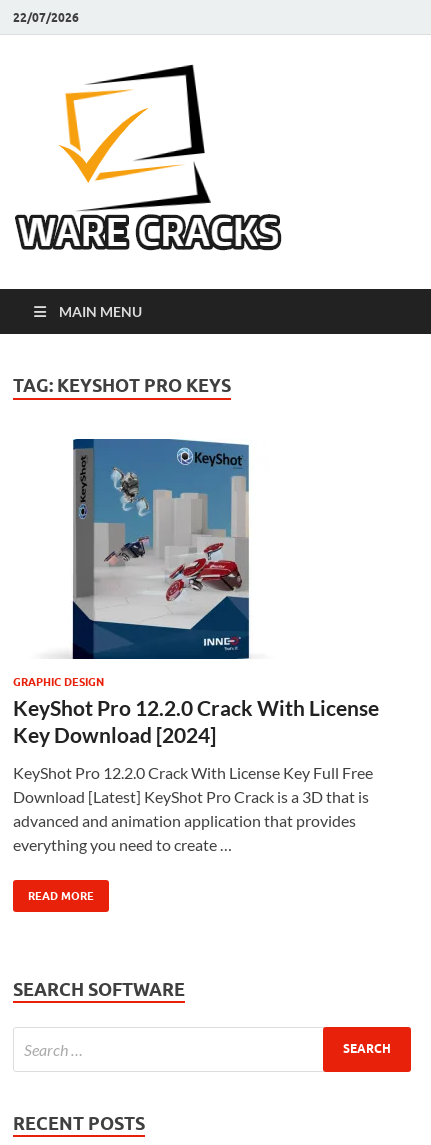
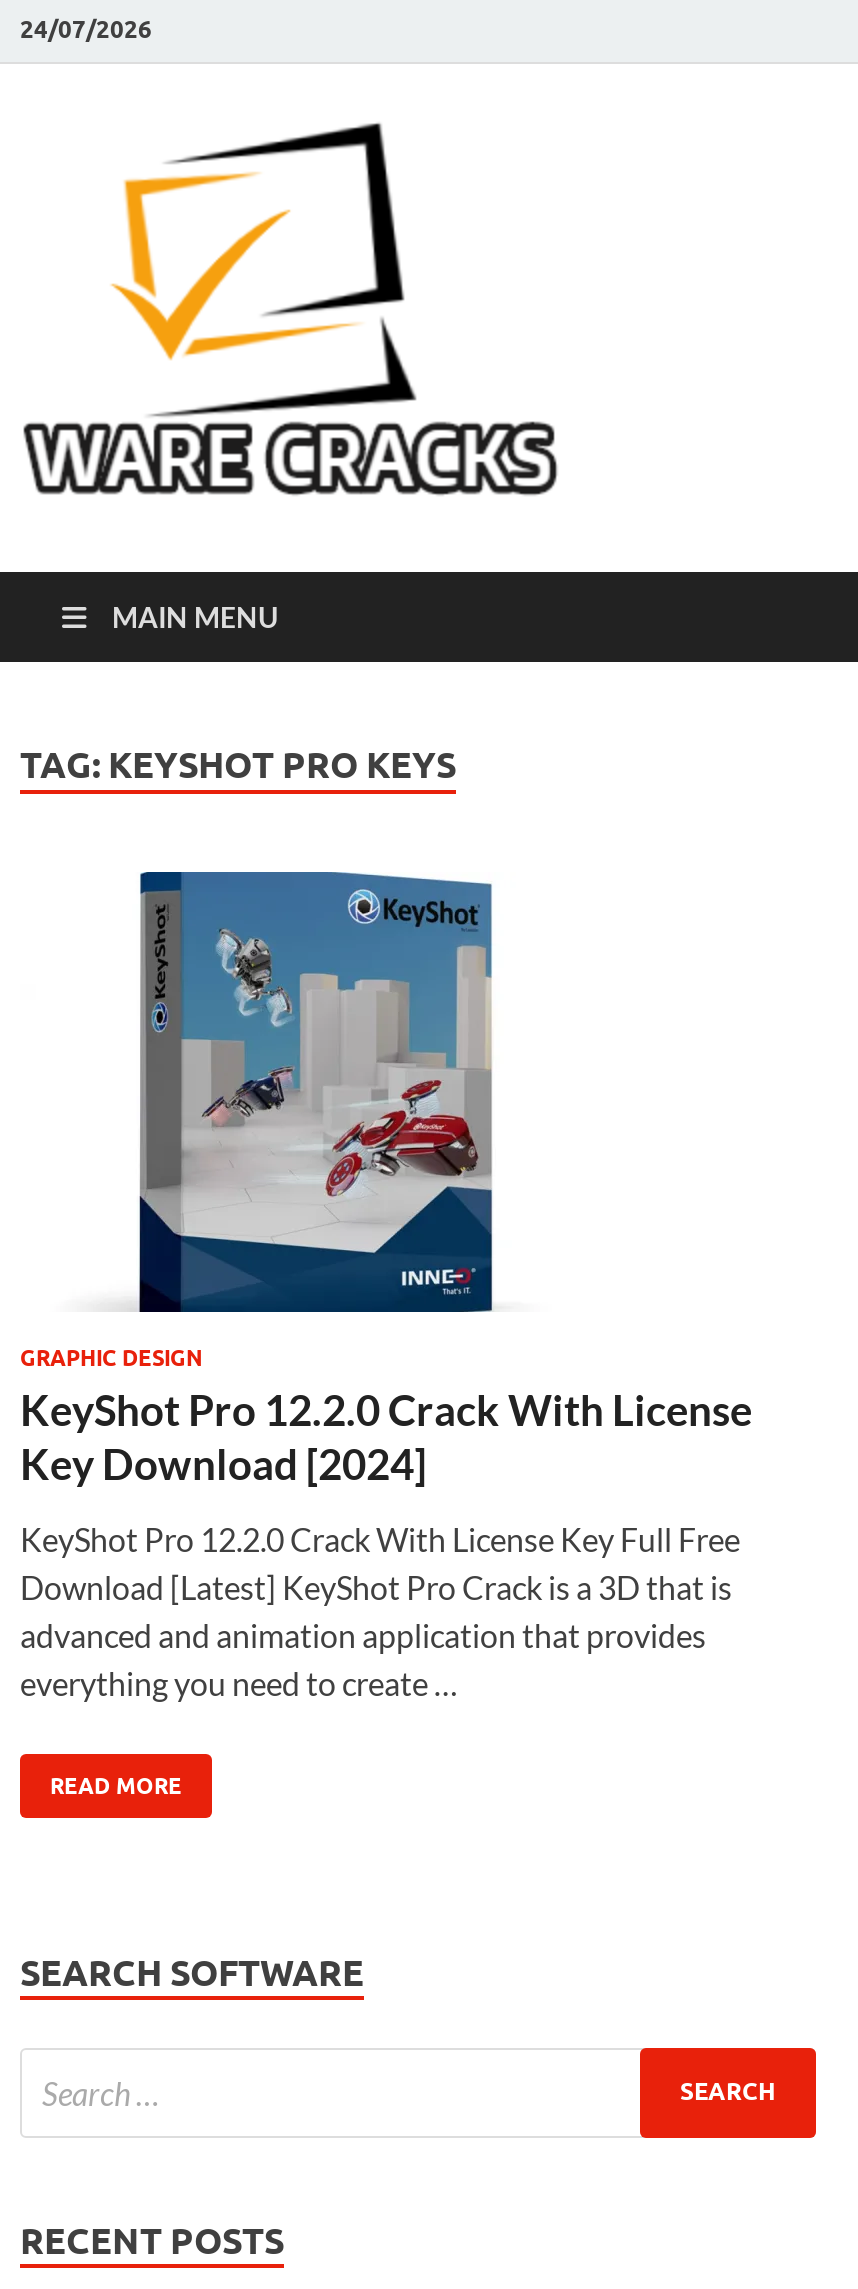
- 22/07/2026
+ 24/07/2026
